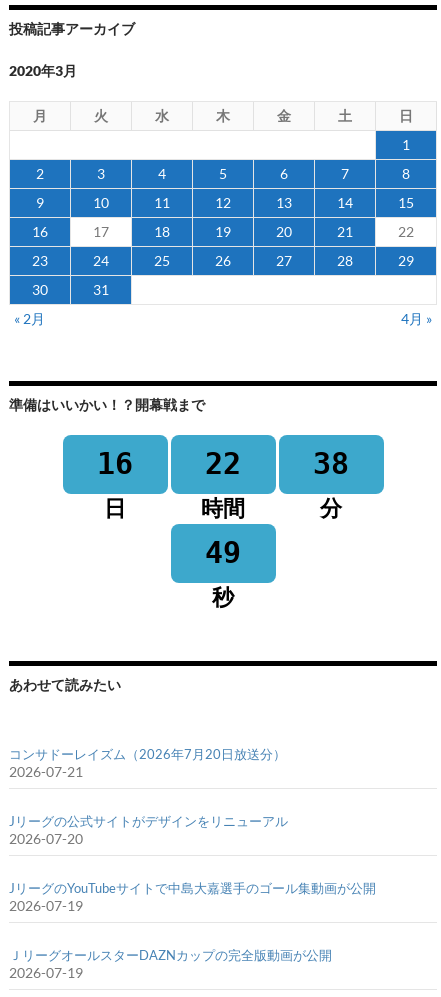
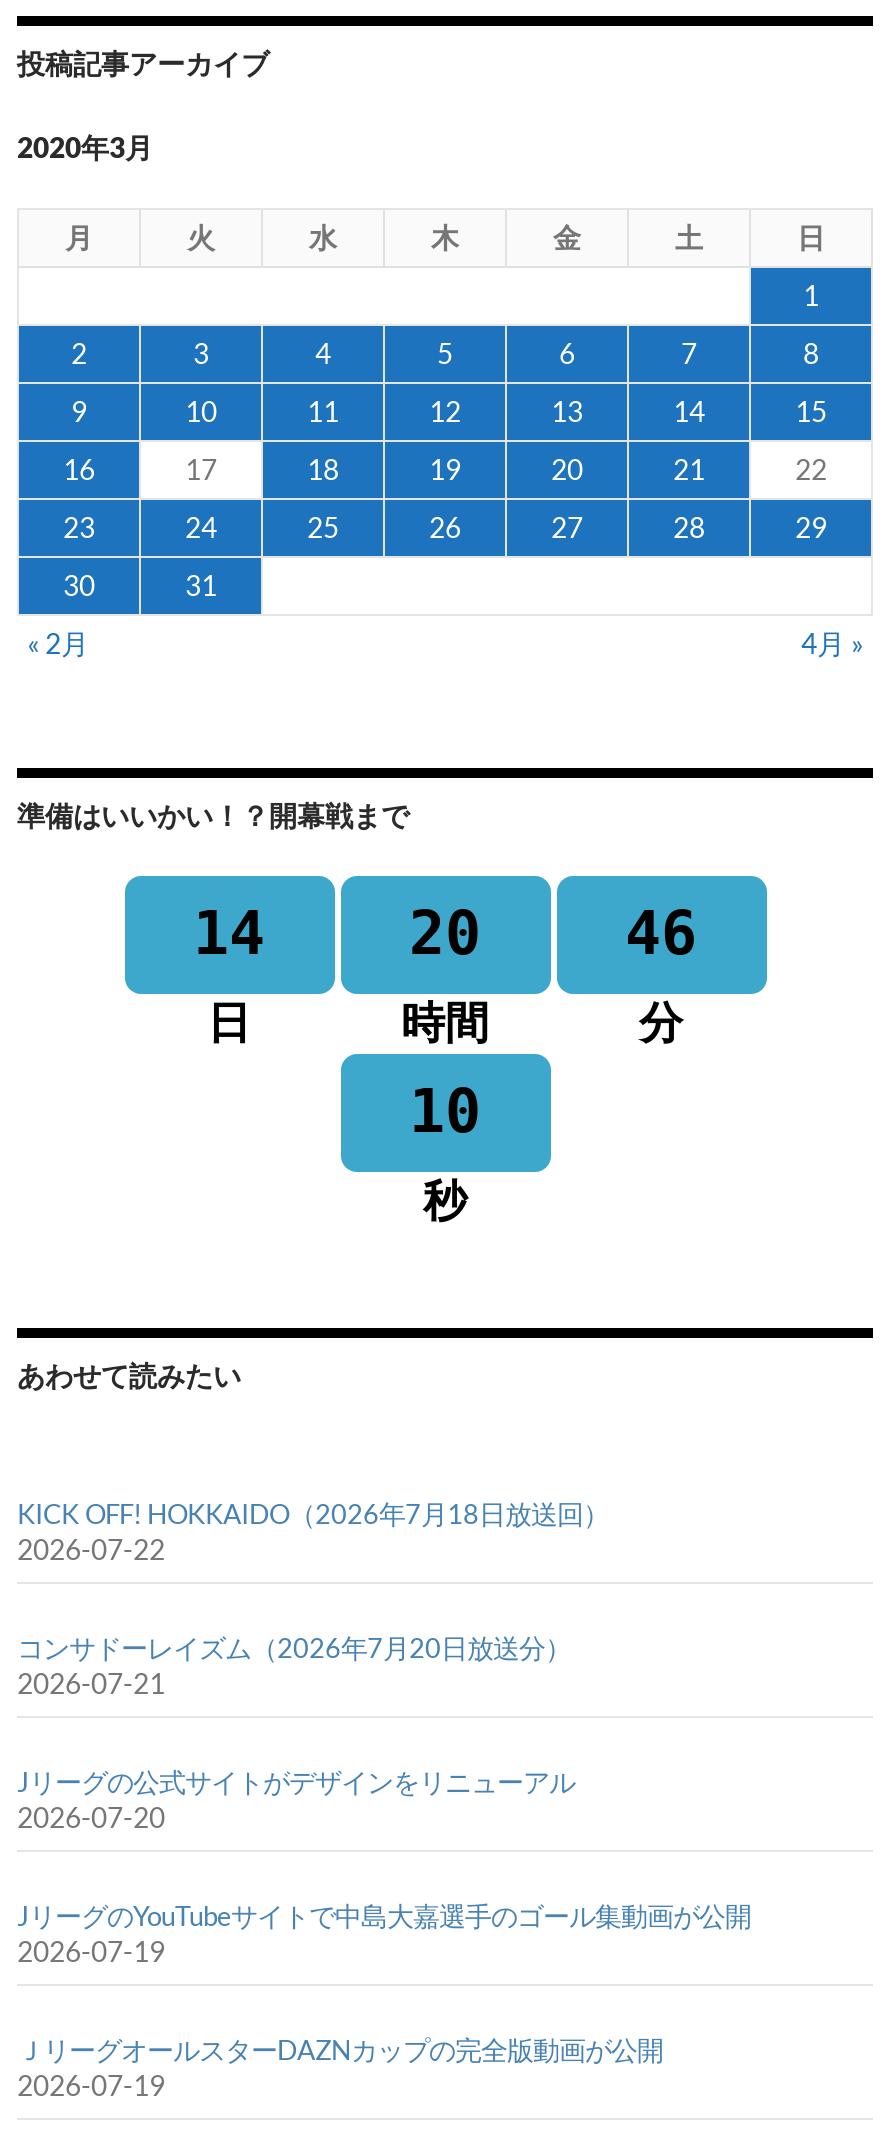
- 16
+ 14

- 22
+ 20

- 38
+ 46

- 49
+ 10

+ KICK OFF! HOKKAIDO（2026年7月18日放送回）
+ 2026-07-22
